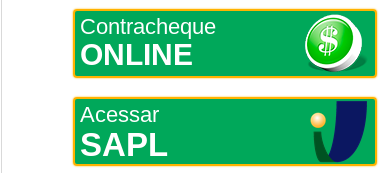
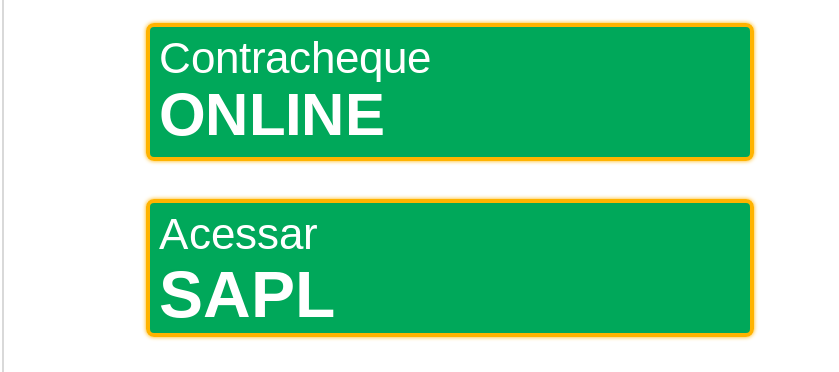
- [image]

- [image]
